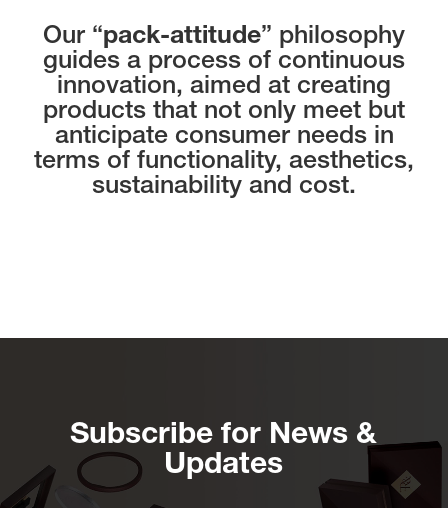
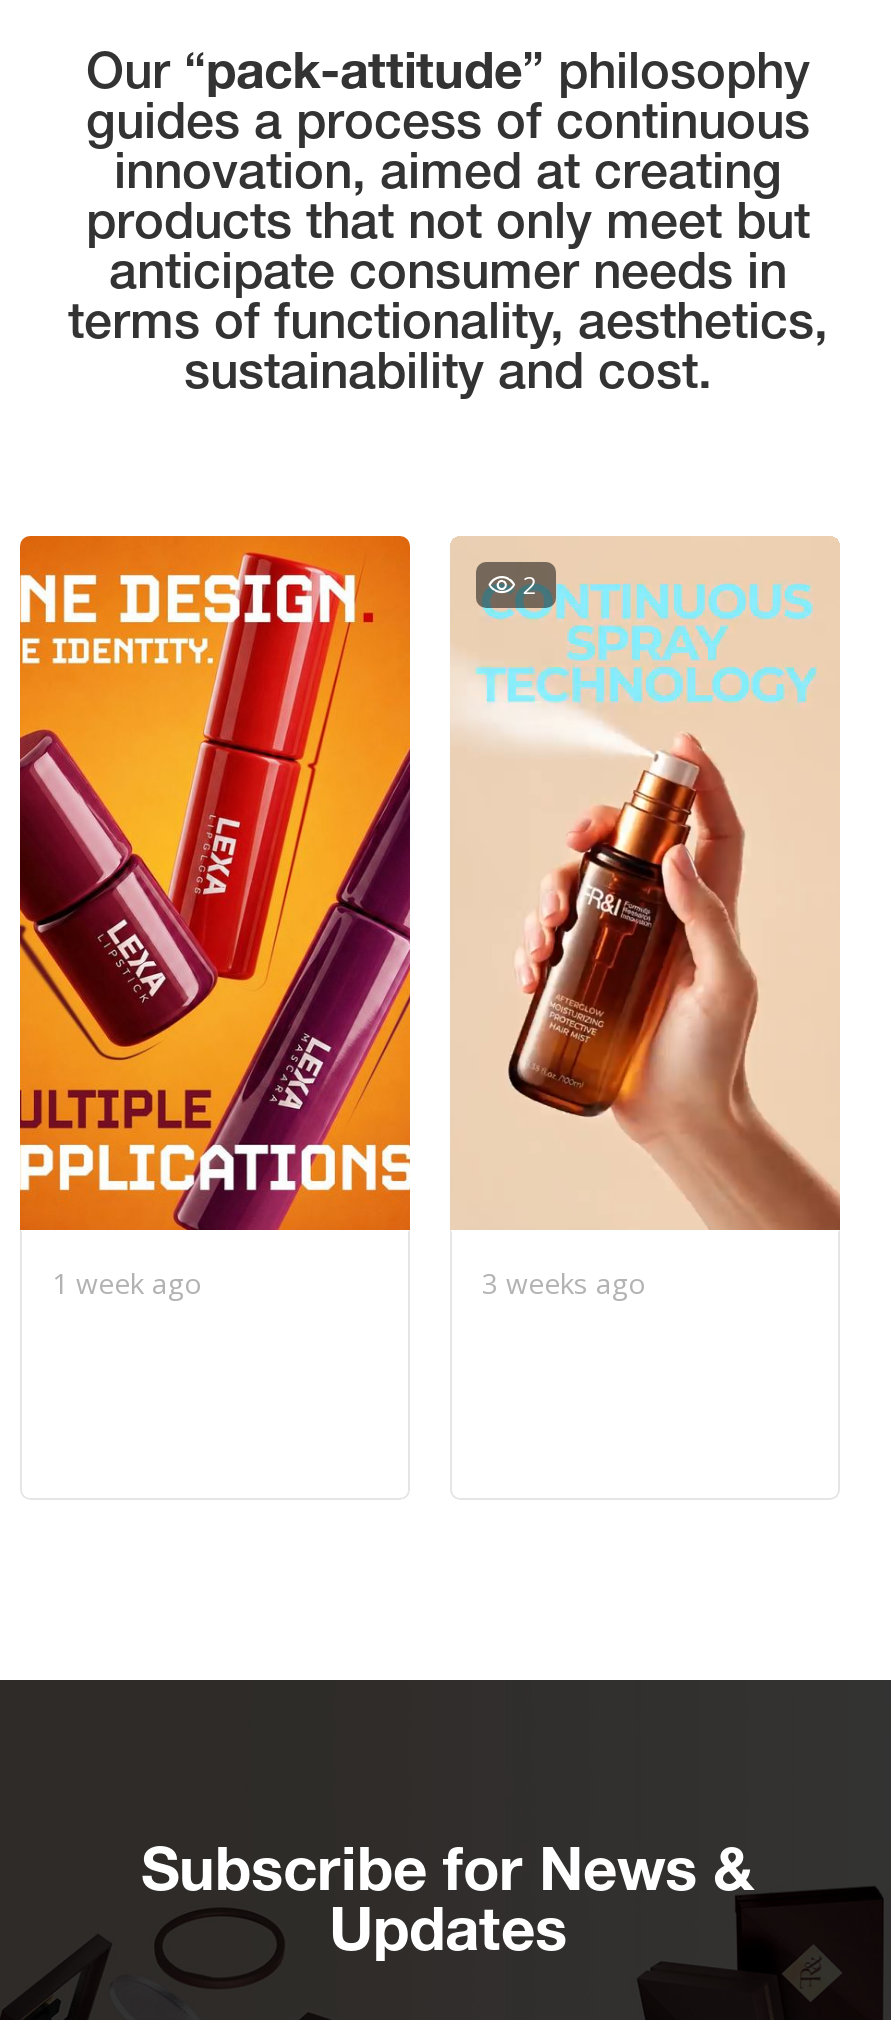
+ [image]
+ 1 week ago

+ [image]
+ 2

+ 3 weeks ago
